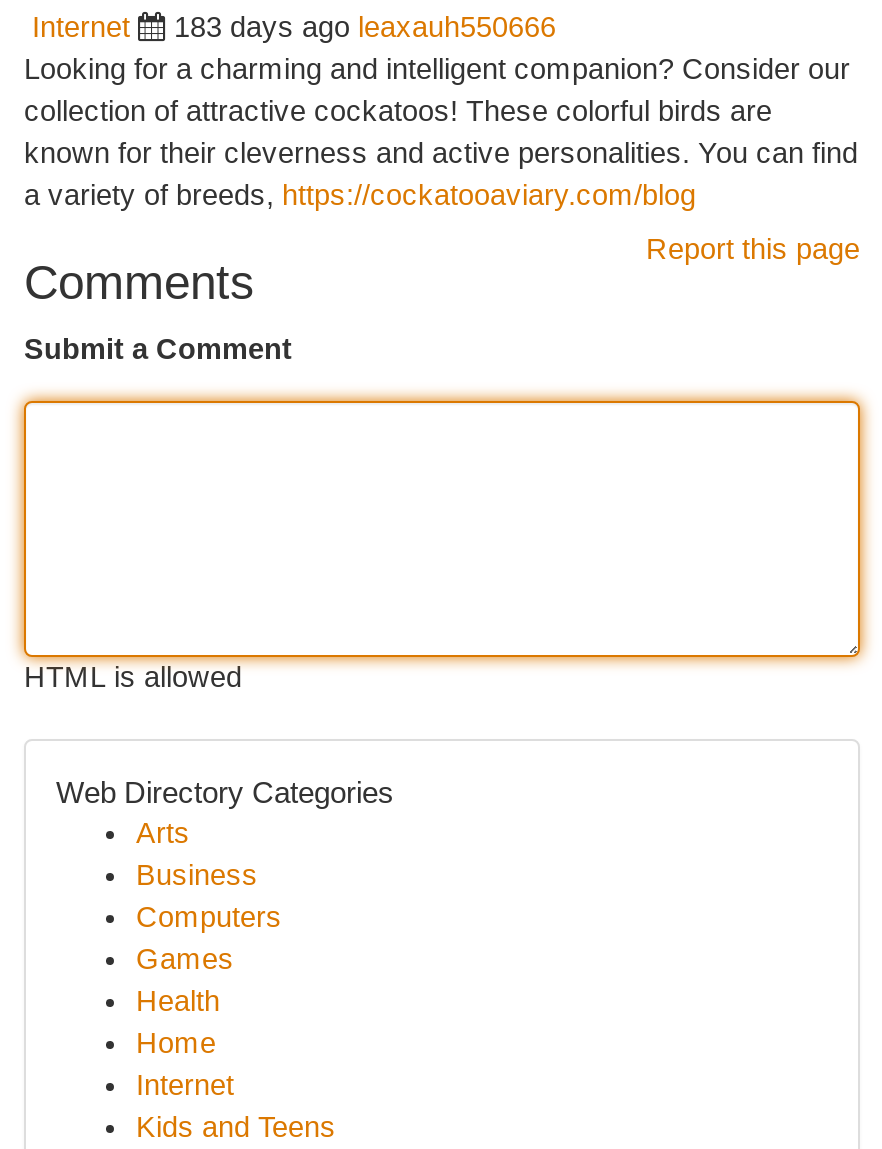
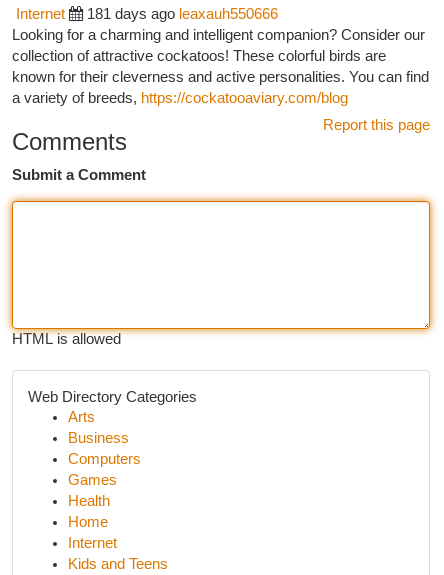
- 183 days ago leaxauh550666
+ 181 days ago leaxauh550666
